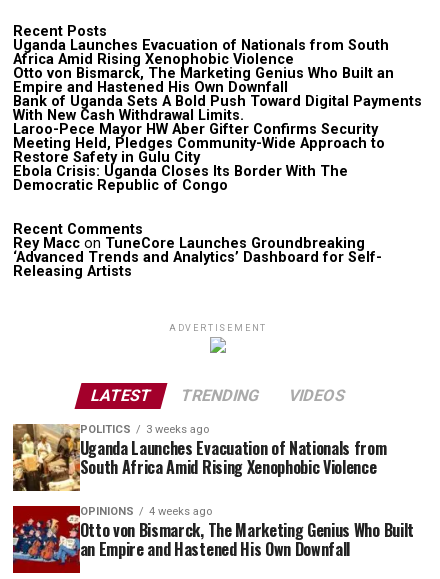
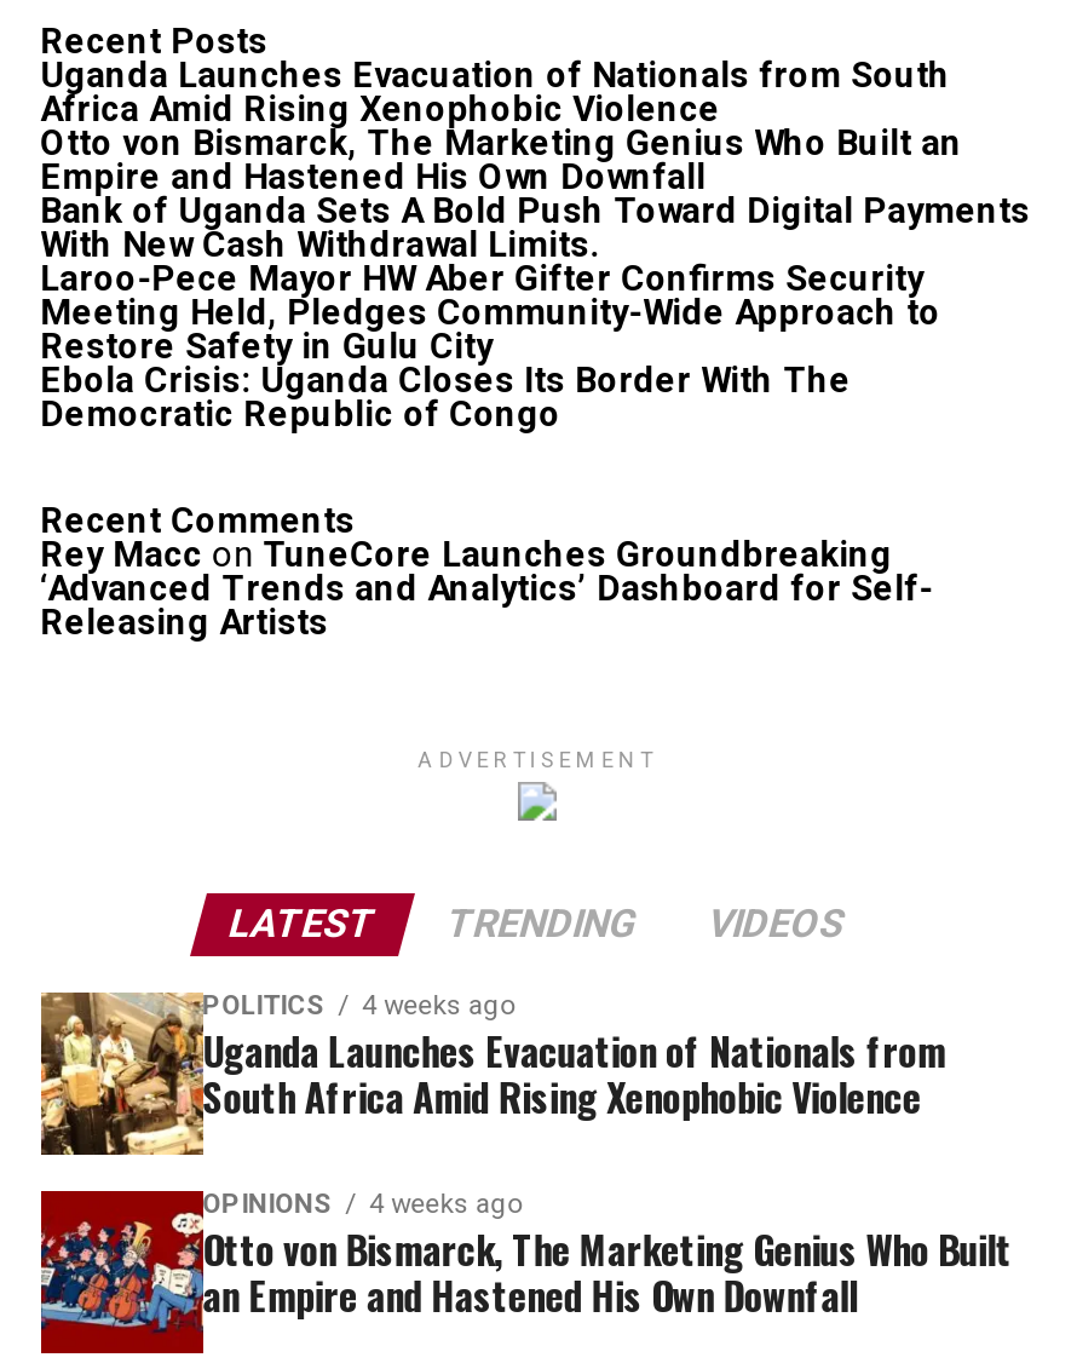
- POLITICS 3 weeks ago
+ POLITICS 4 weeks ago
